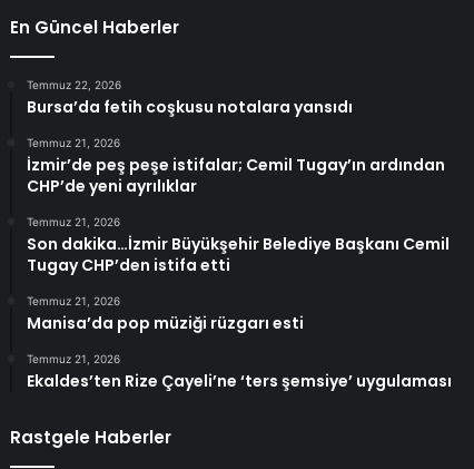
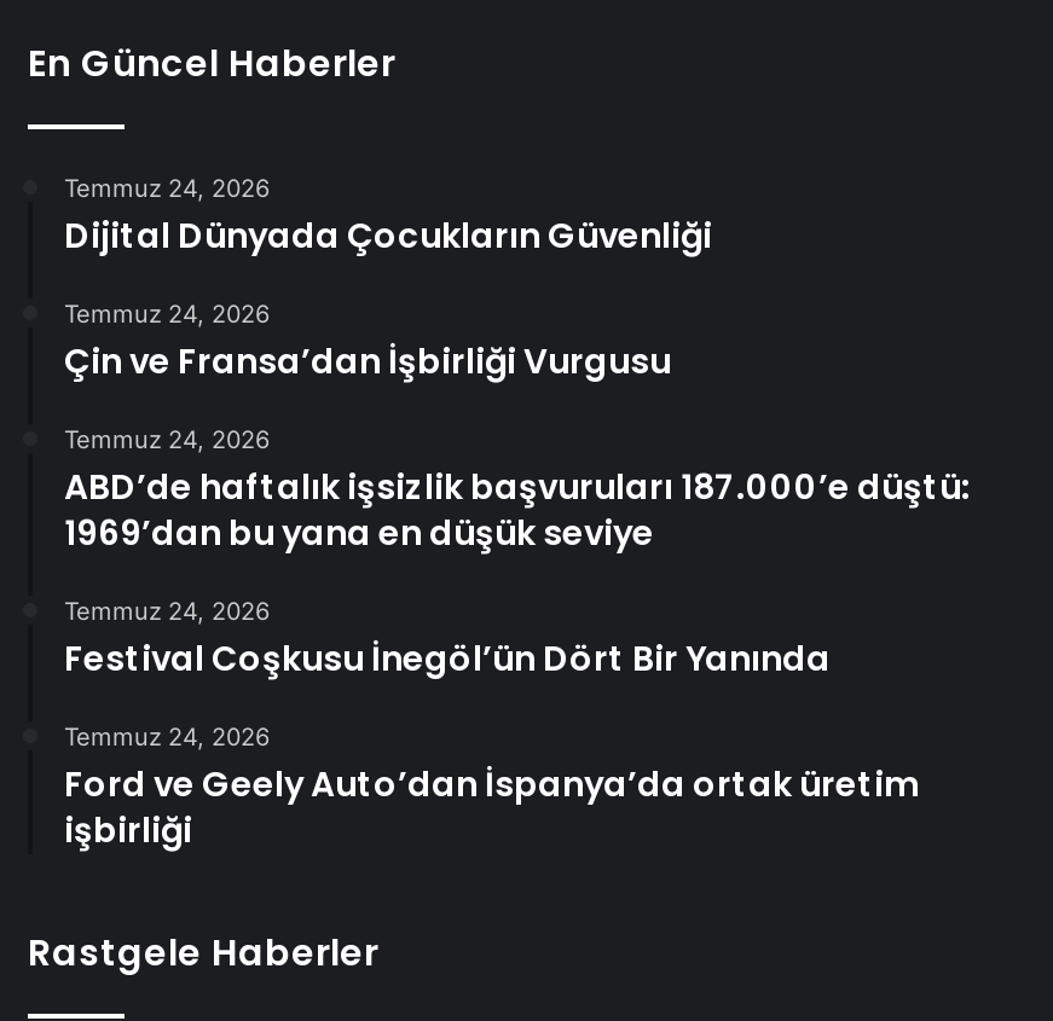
- Temmuz 22, 2026
- Bursa’da fetih coşkusu notalara yansıdı
+ Temmuz 24, 2026
+ Dijital Dünyada Çocukların Güvenliği

- Temmuz 21, 2026
- İzmir’de peş peşe istifalar; Cemil Tugay’ın ardından
- CHP’de yeni ayrılıklar
+ Temmuz 24, 2026
+ Çin ve Fransa’dan İşbirliği Vurgusu

- Temmuz 21, 2026
- Son dakika…İzmir Büyükşehir Belediye Başkanı Cemil
- Tugay CHP’den istifa etti
+ Temmuz 24, 2026
+ ABD’de haftalık işsizlik başvuruları 187.000’e düştü:
+ 1969’dan bu yana en düşük seviye

- Temmuz 21, 2026
- Manisa’da pop müziği rüzgarı esti
+ Temmuz 24, 2026
+ Festival Coşkusu İnegöl’ün Dört Bir Yanında

- Temmuz 21, 2026
- Ekaldes’ten Rize Çayeli’ne ‘ters şemsiye’ uygulaması
+ Temmuz 24, 2026
+ Ford ve Geely Auto’dan İspanya’da ortak üretim
+ işbirliği
